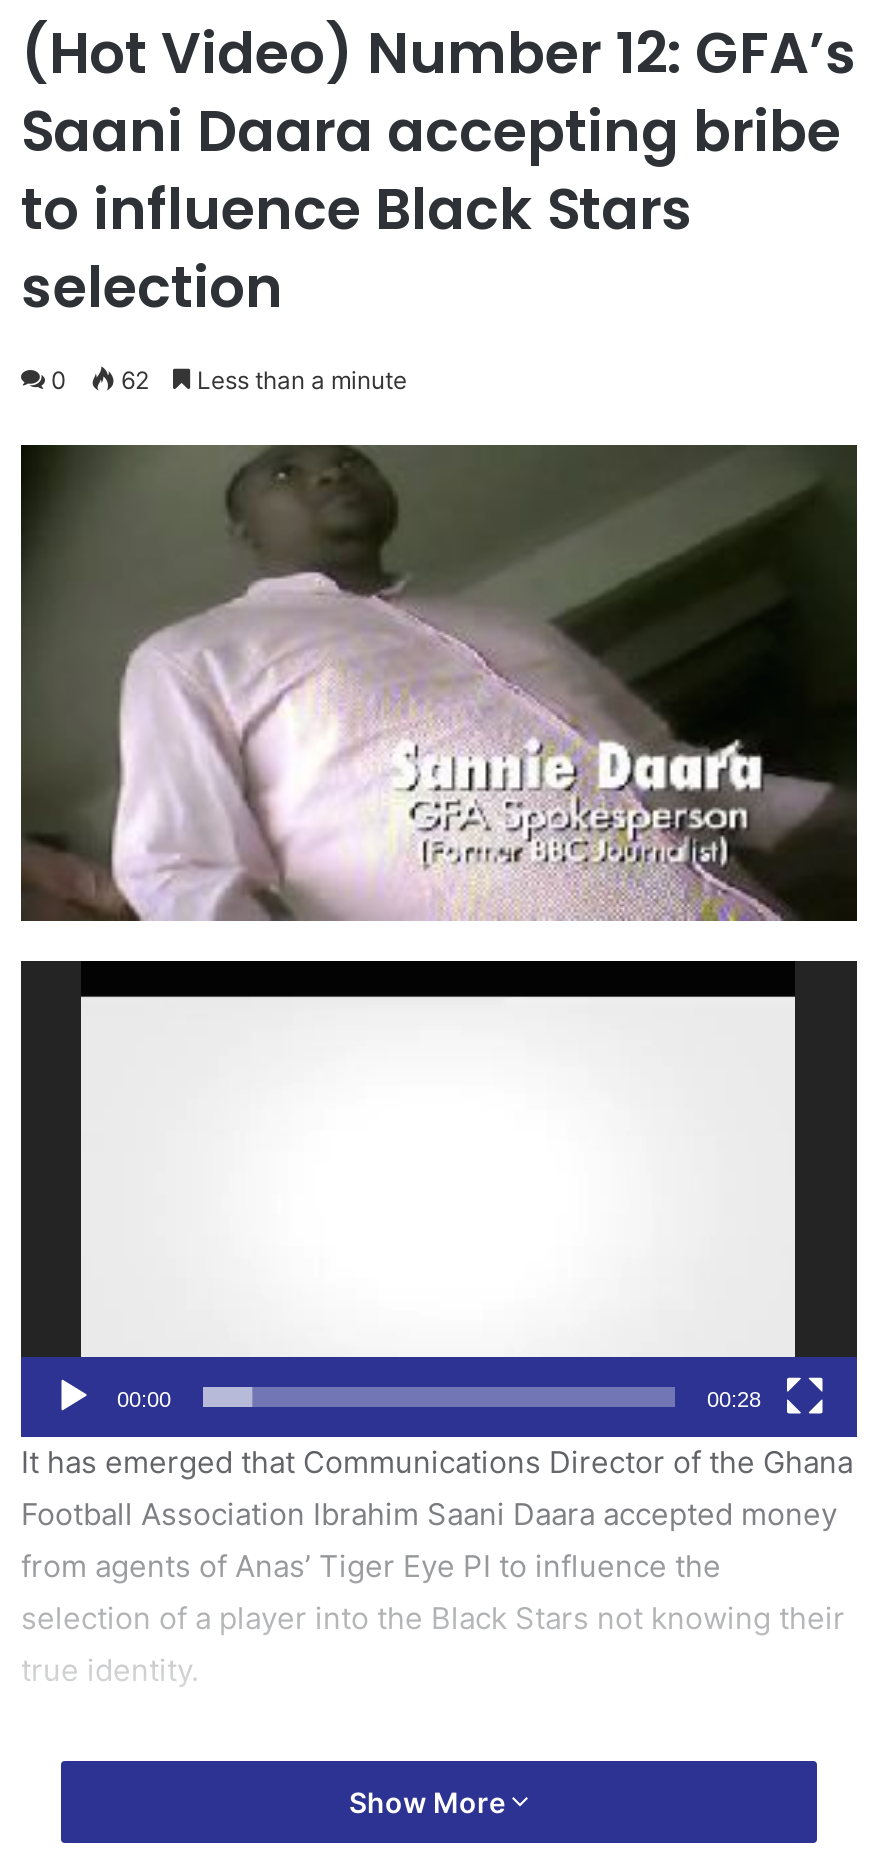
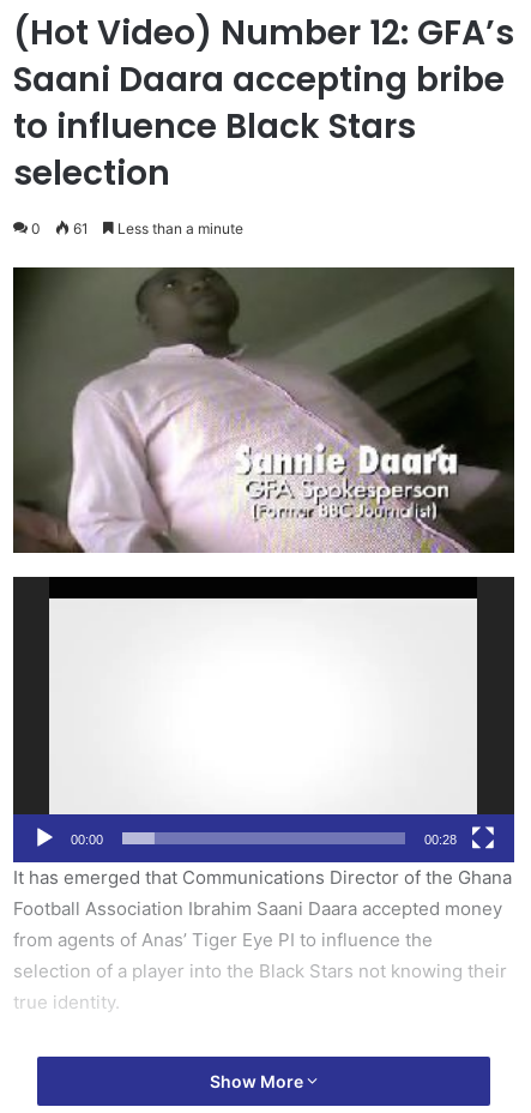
- 0 62 Less than a minute
+ 0 61 Less than a minute
